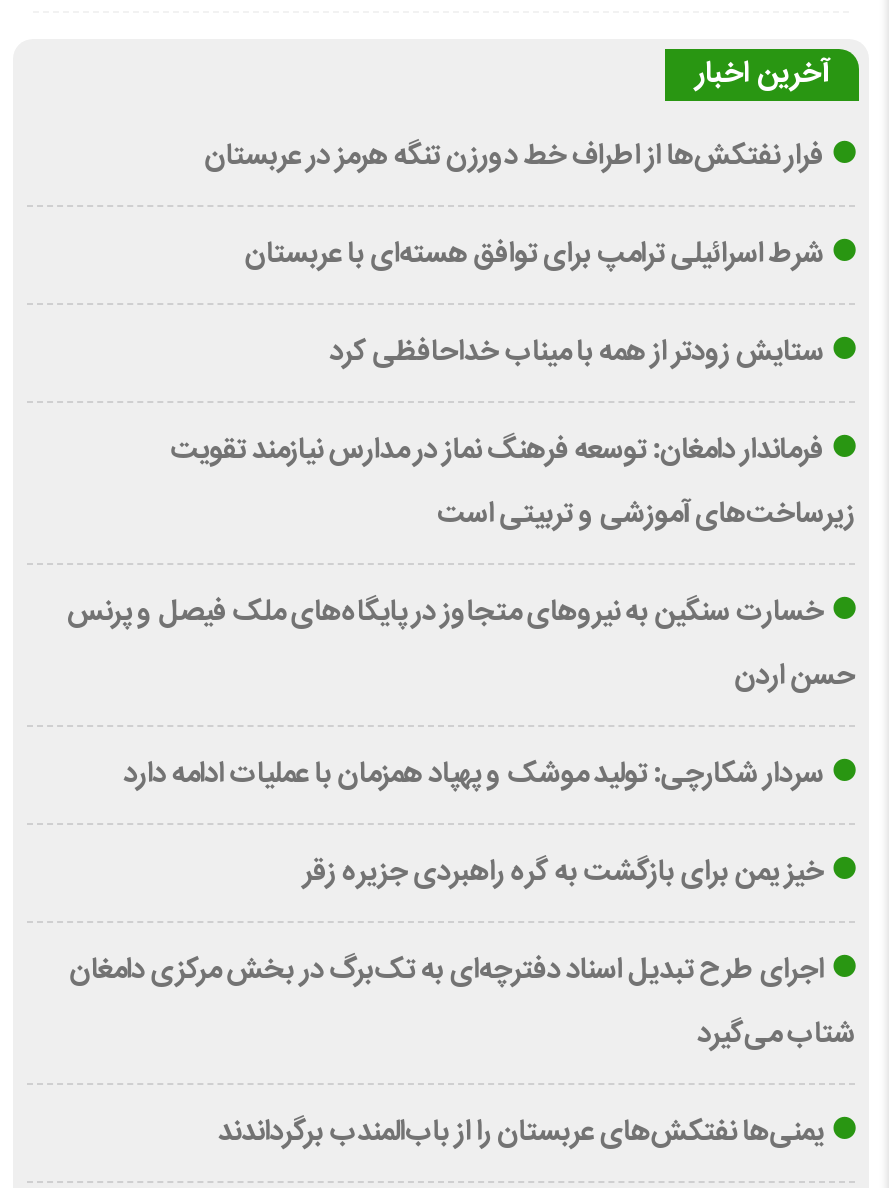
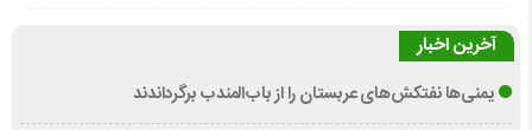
- فرار نفتکش‌ها از اطراف خط دورزن تنگه هرمز در عربستان
- شرط اسرائیلی ترامپ برای توافق هسته‌ای با عربستان
- ستایش زودتر از همه با میناب خداحافظی کرد
- فرماندار دامغان: توسعه فرهنگ نماز در مدارس نیازمند تقویت
- زیرساخت‌های آموزشی و تربیتی است
- خسارت سنگین به نیروهای متجاوز در پایگاه‌های ملک فیصل و پرنس
- حسن اردن
- سردار شکارچی: تولید موشک و پهپاد همزمان با عملیات ادامه دارد
- خیز یمن برای بازگشت به گره راهبردی جزیره زقر
- اجرای طرح تبدیل اسناد دفترچه‌ای به تک‌برگ در بخش مرکزی دامغان
- شتاب می‌گیرد
